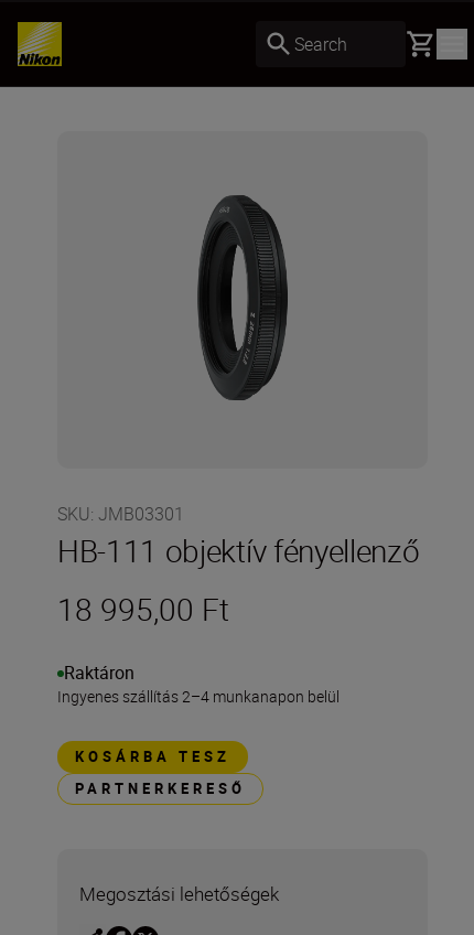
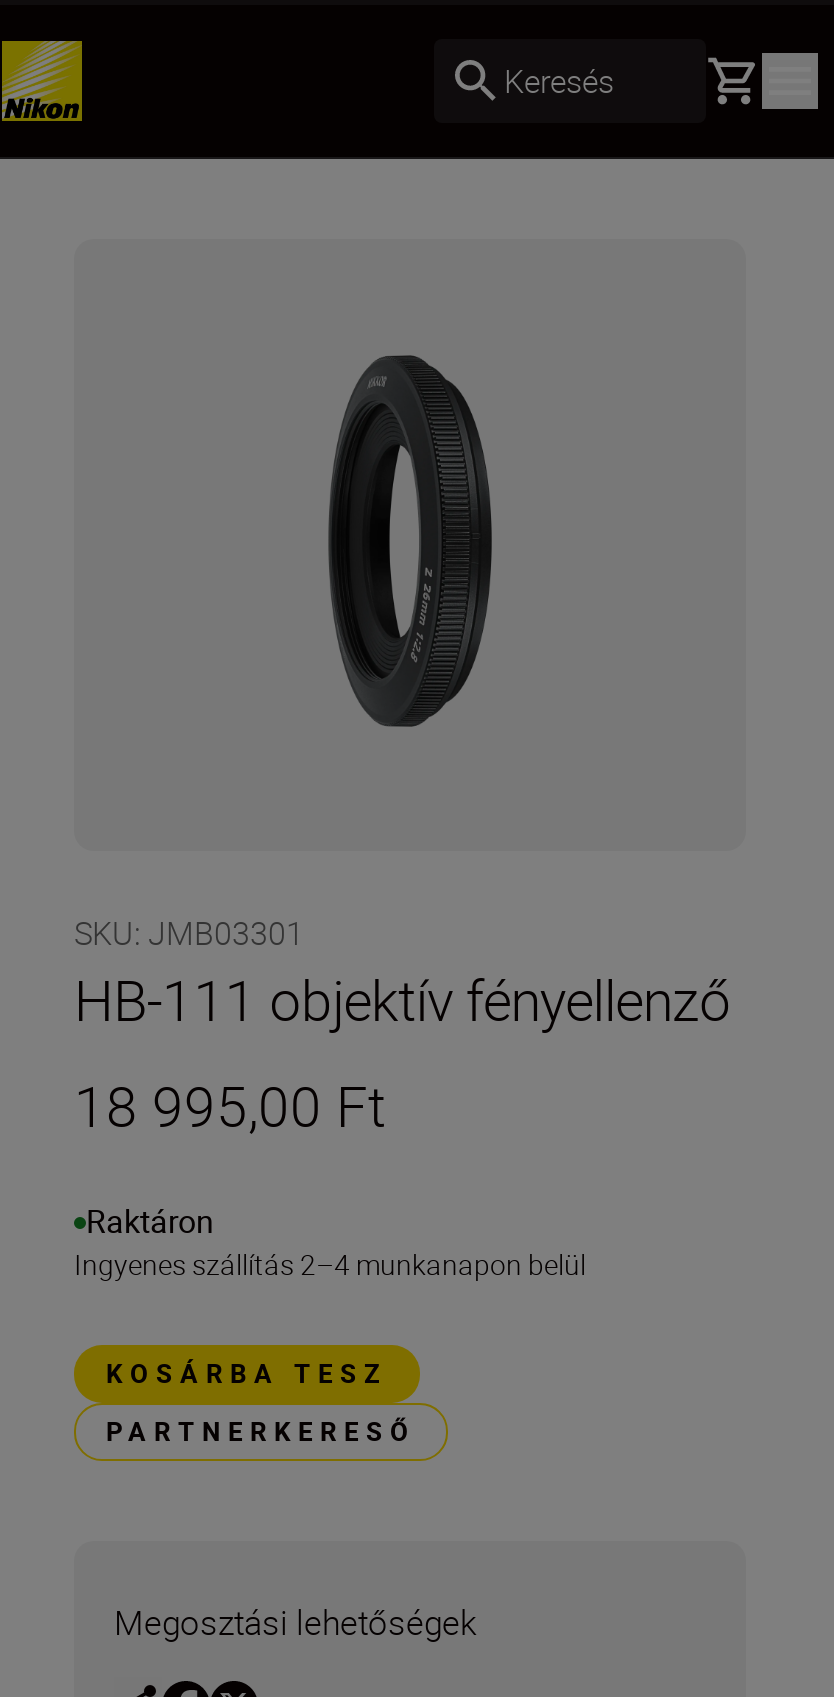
- Search
+ Keresés
